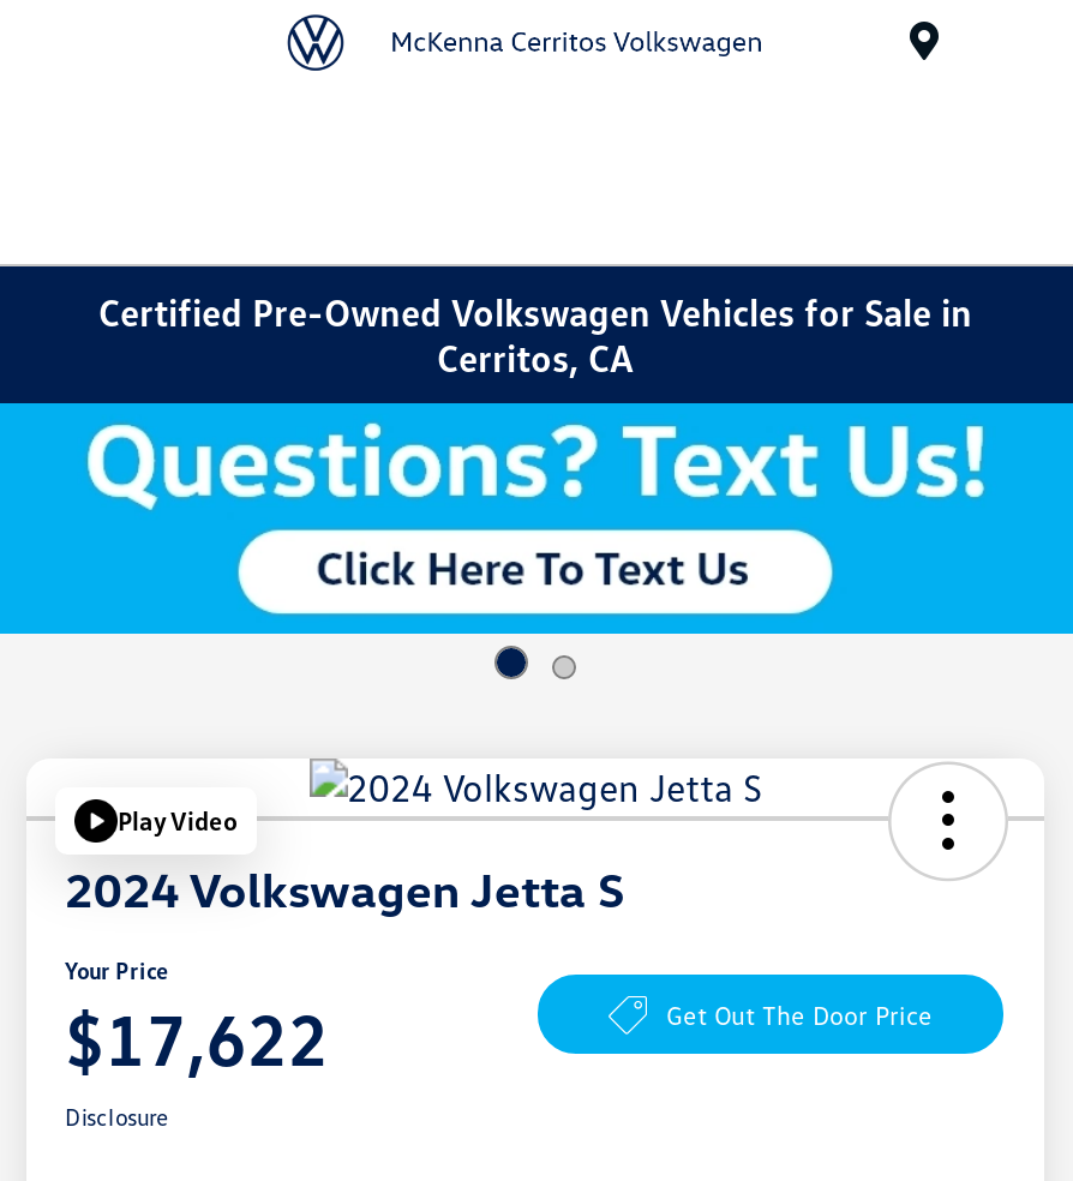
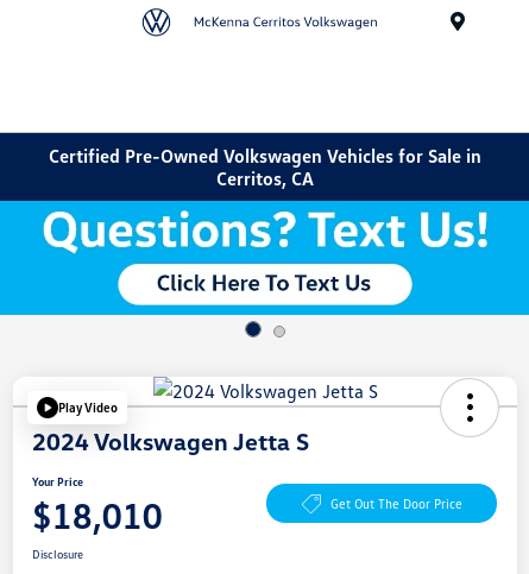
- $17,622
+ $18,010
